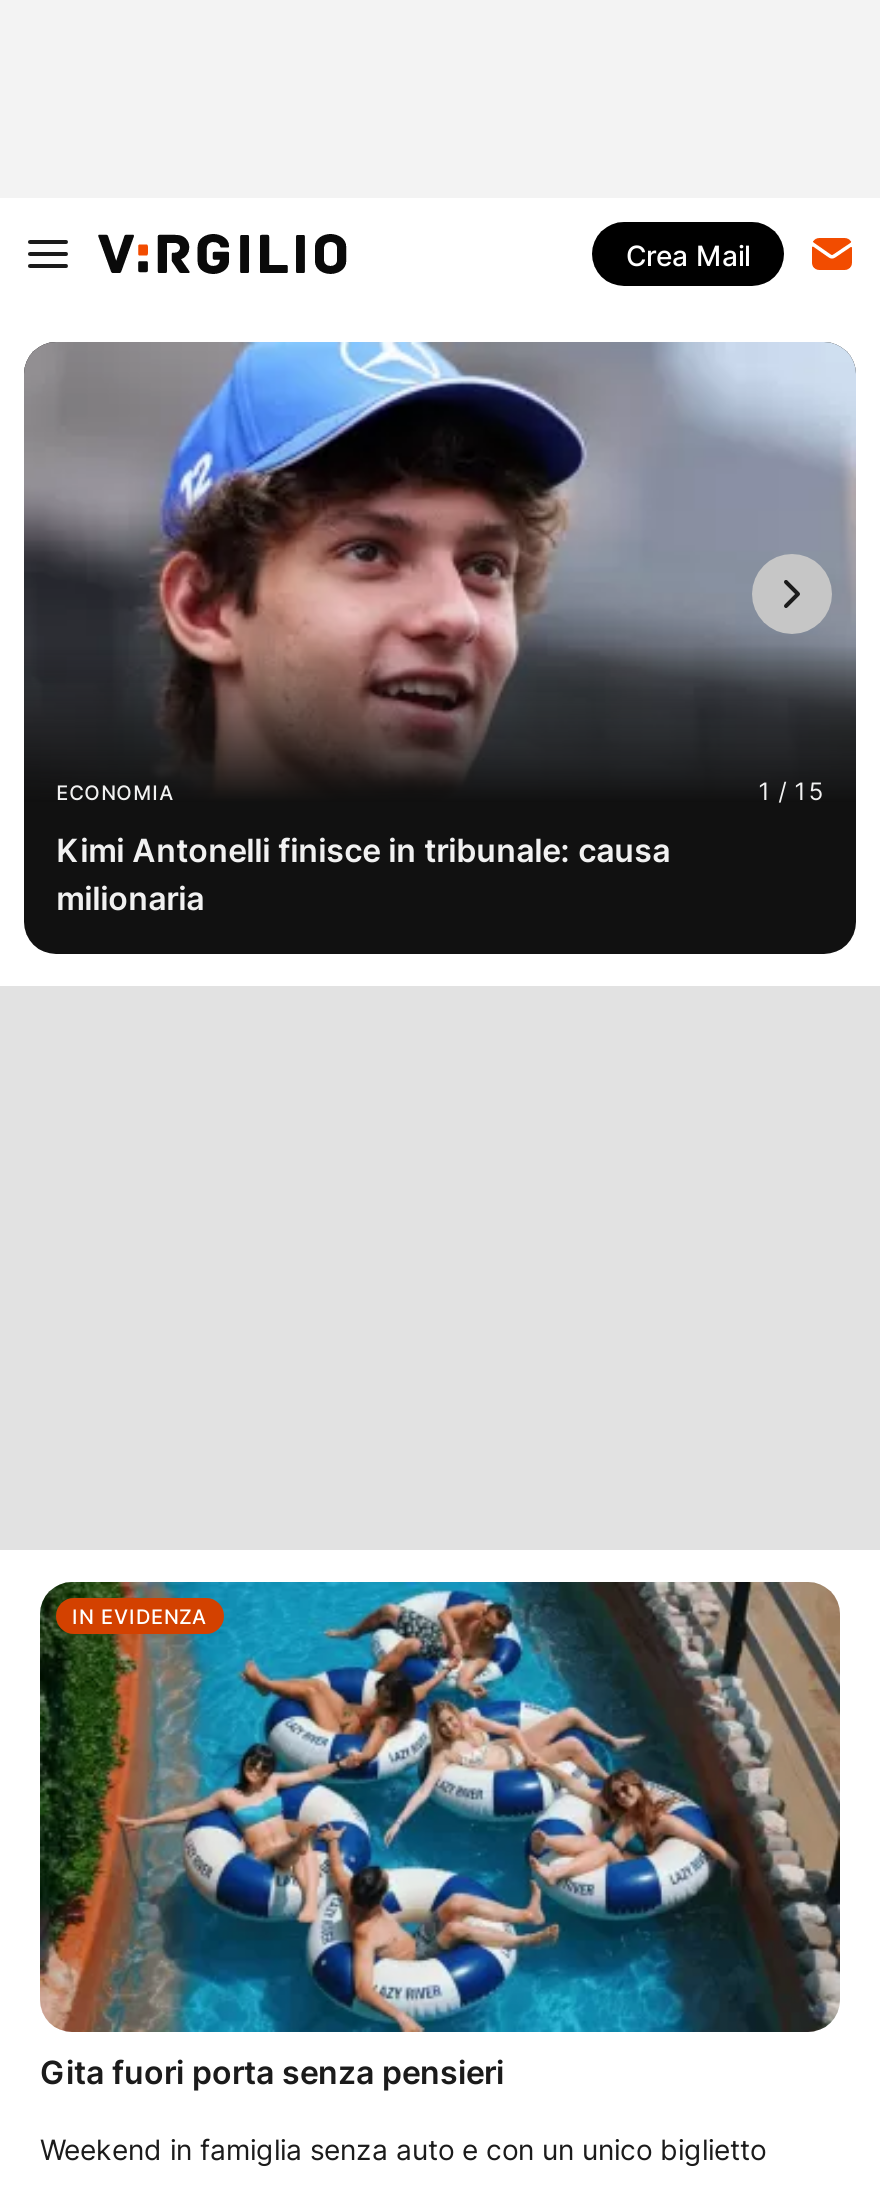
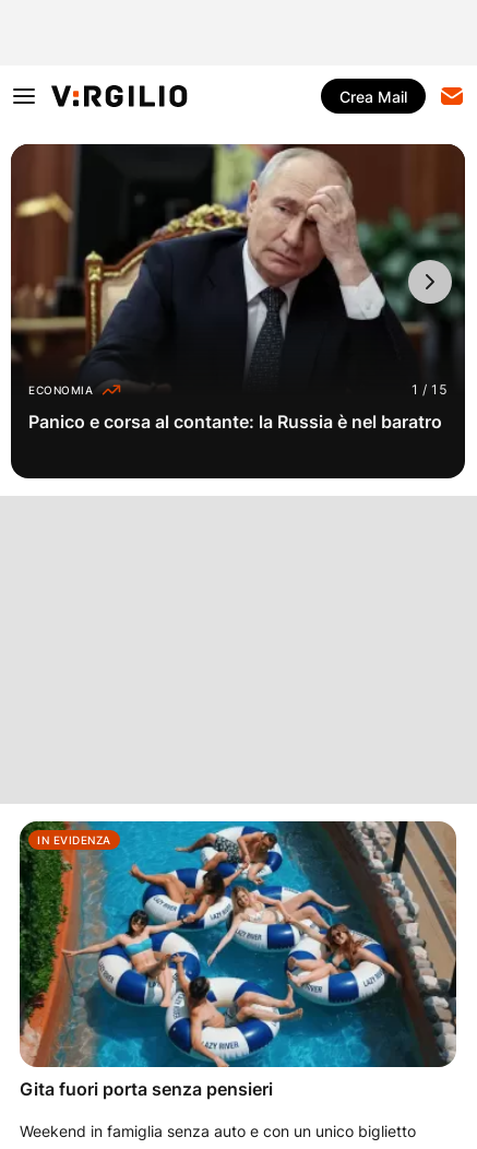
- [image]
- Kimi Antonelli finisce in tribunale: causa
- milionaria
+ [image]
+ Panico e corsa al contante: la Russia è nel baratro
